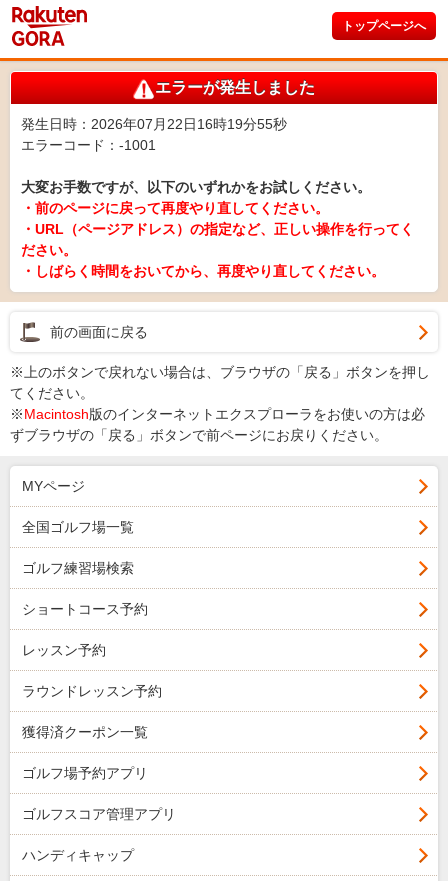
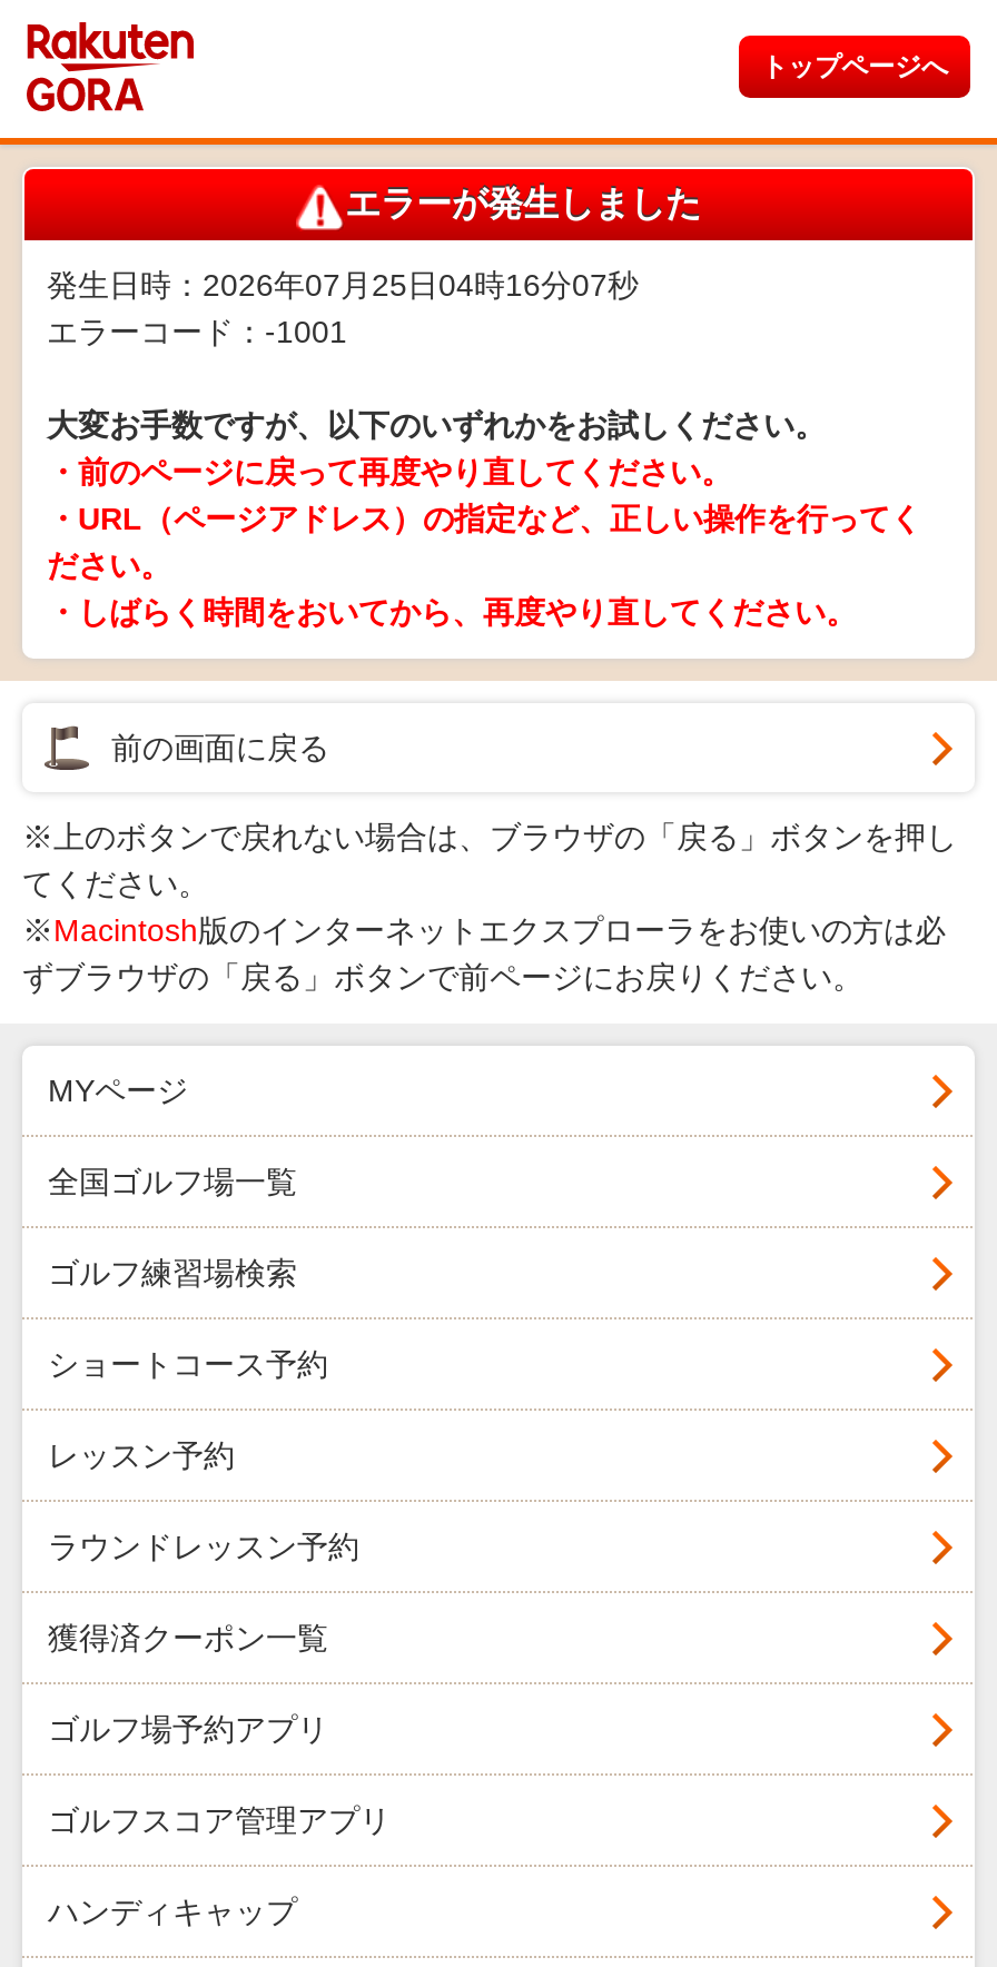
- 発生日時：2026年07月22日16時19分55秒
+ 発生日時：2026年07月25日04時16分07秒
